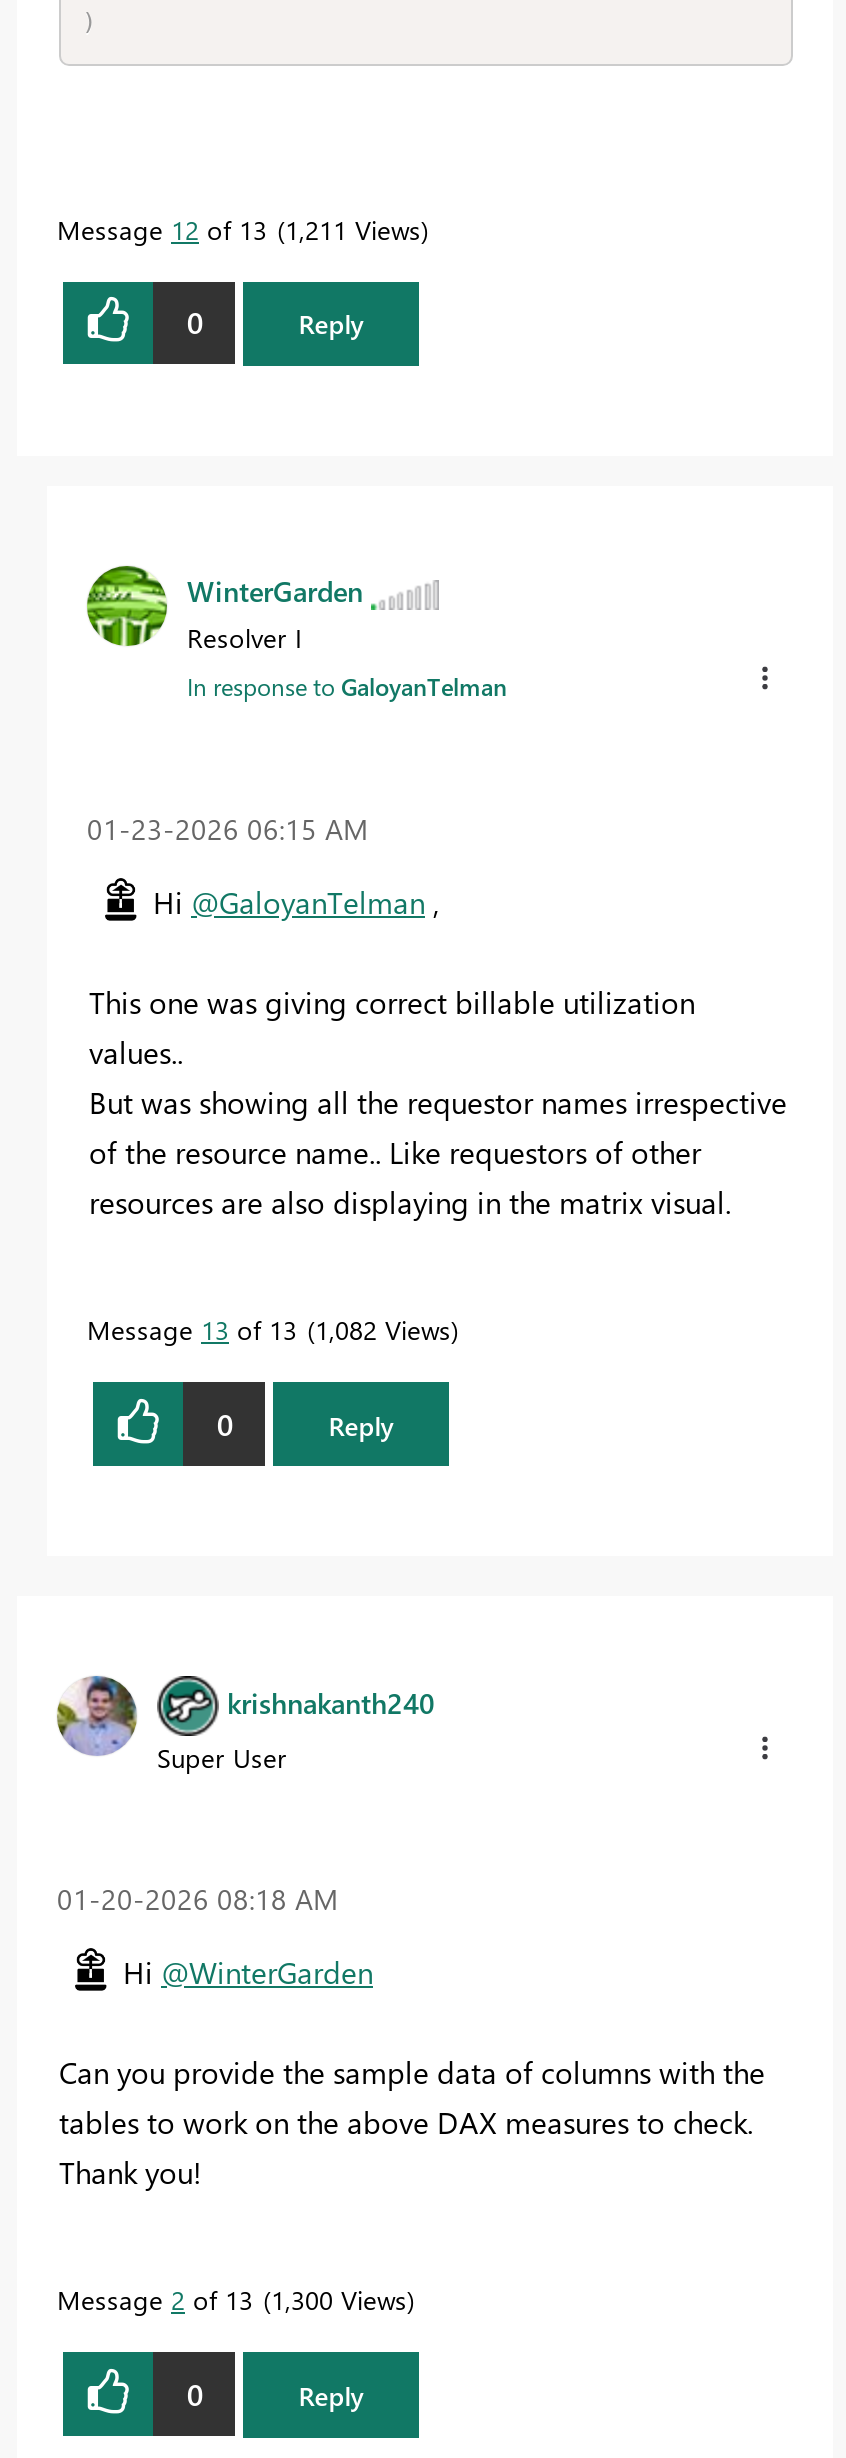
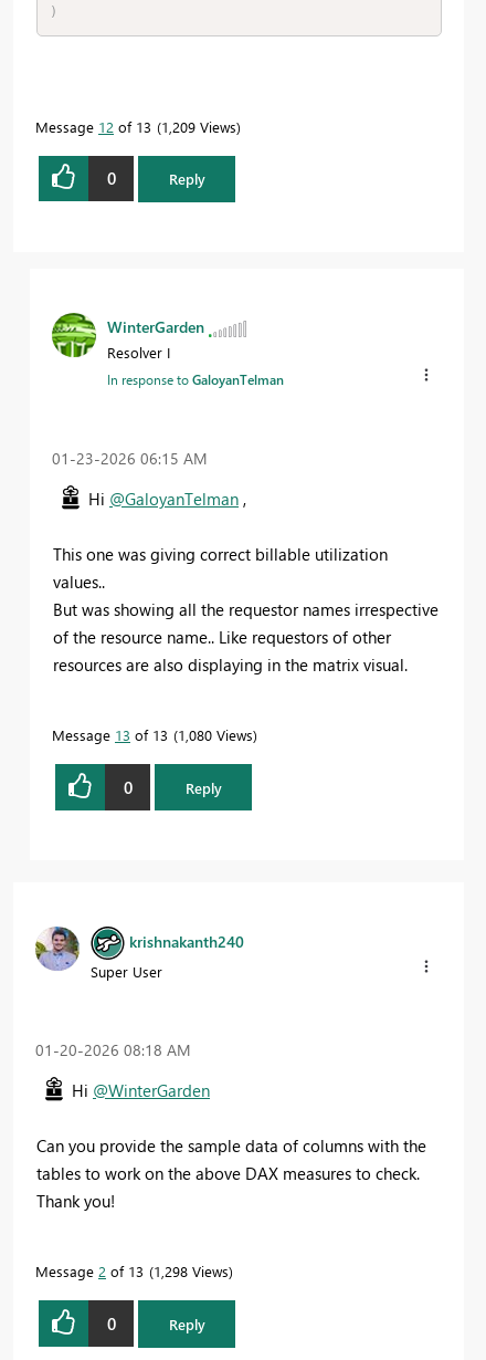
- Message 12 of 13 1,211 Views
+ Message 12 of 13 1,209 Views

- Message 13 of 13 1,082 Views
+ Message 13 of 13 1,080 Views

- Message 2 of 13 1,300 Views
+ Message 2 of 13 1,298 Views
